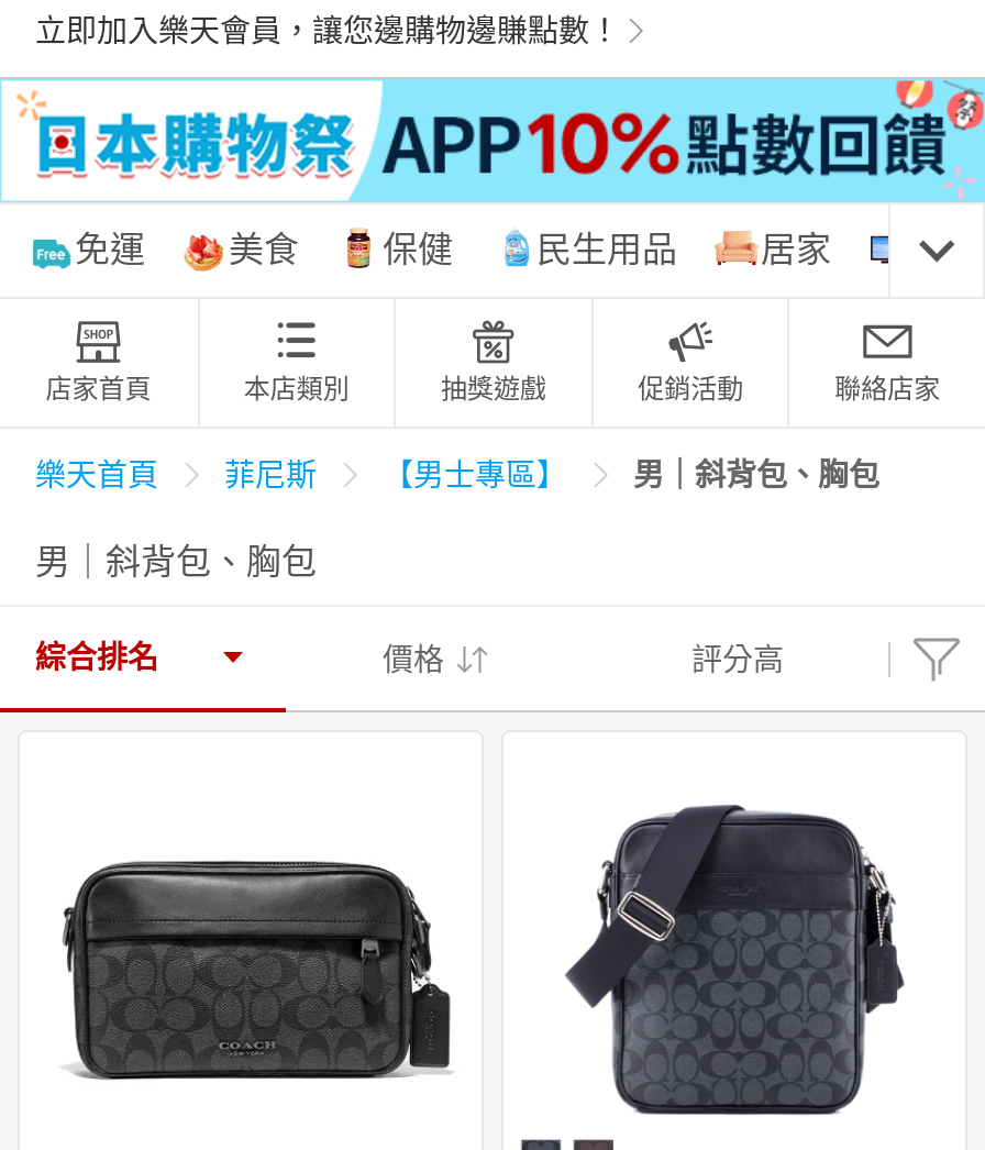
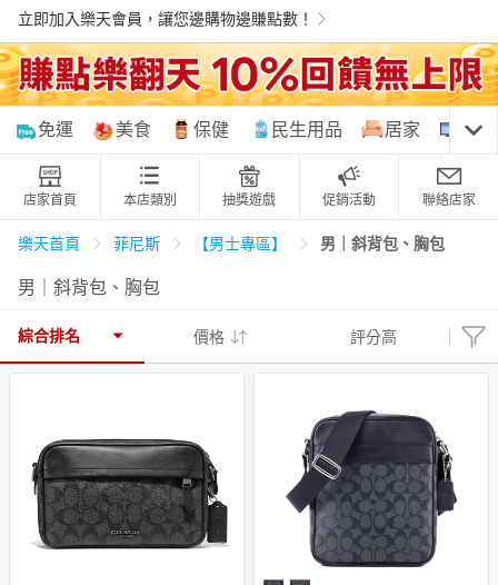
- [image]
+ [image]
